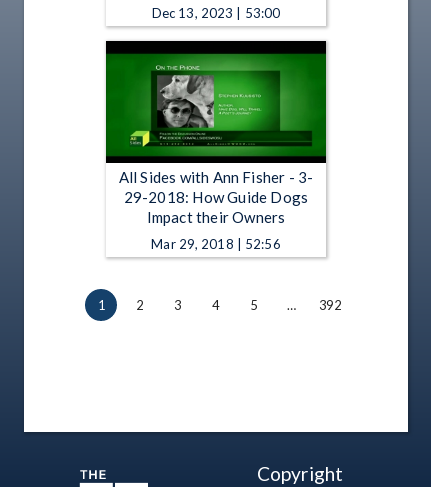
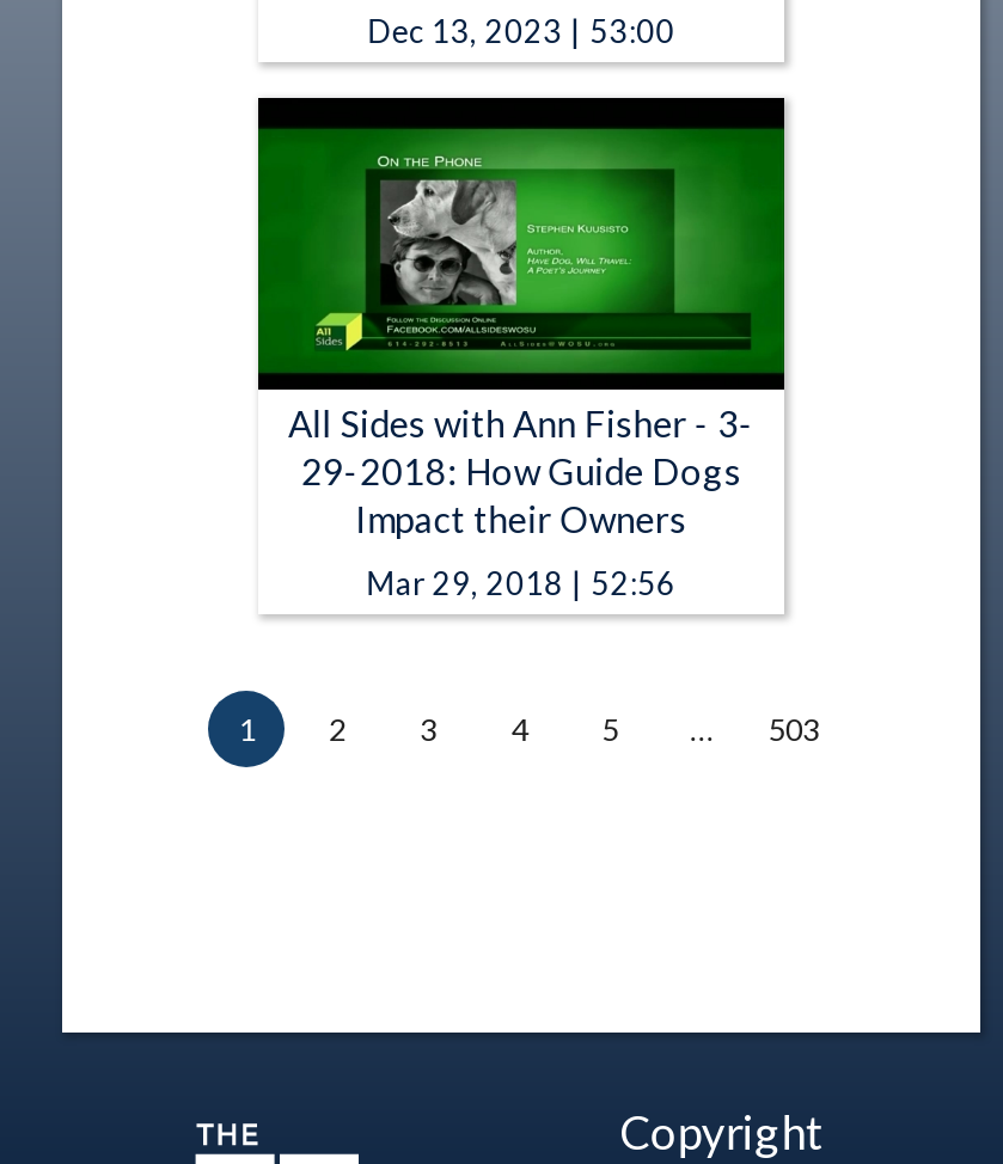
- 392
+ 503
